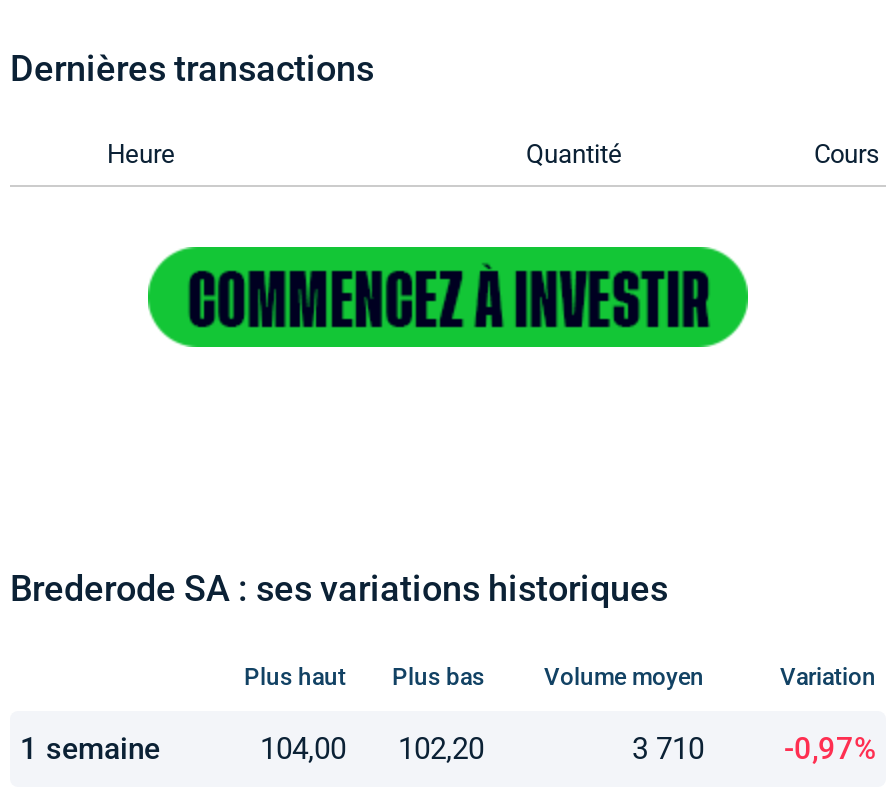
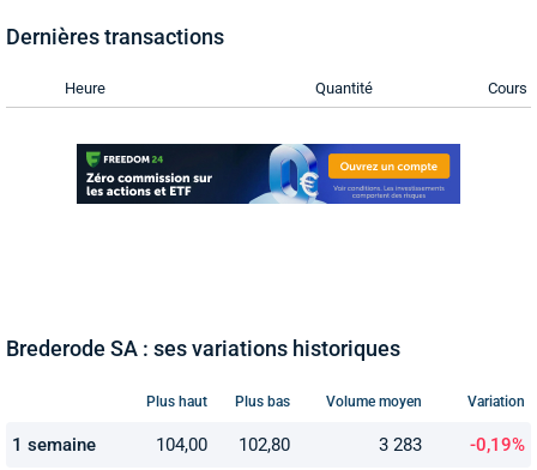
- [image]
+ [image]

- 104,00 102,20
+ 104,00 102,80

- 3 710
+ 3 283

- -0,97%
+ -0,19%
